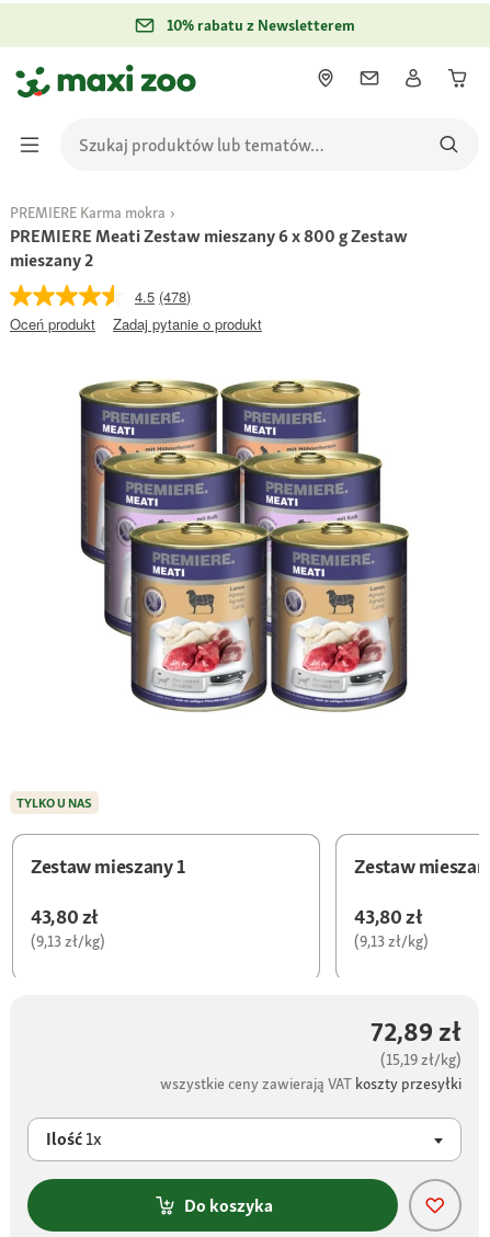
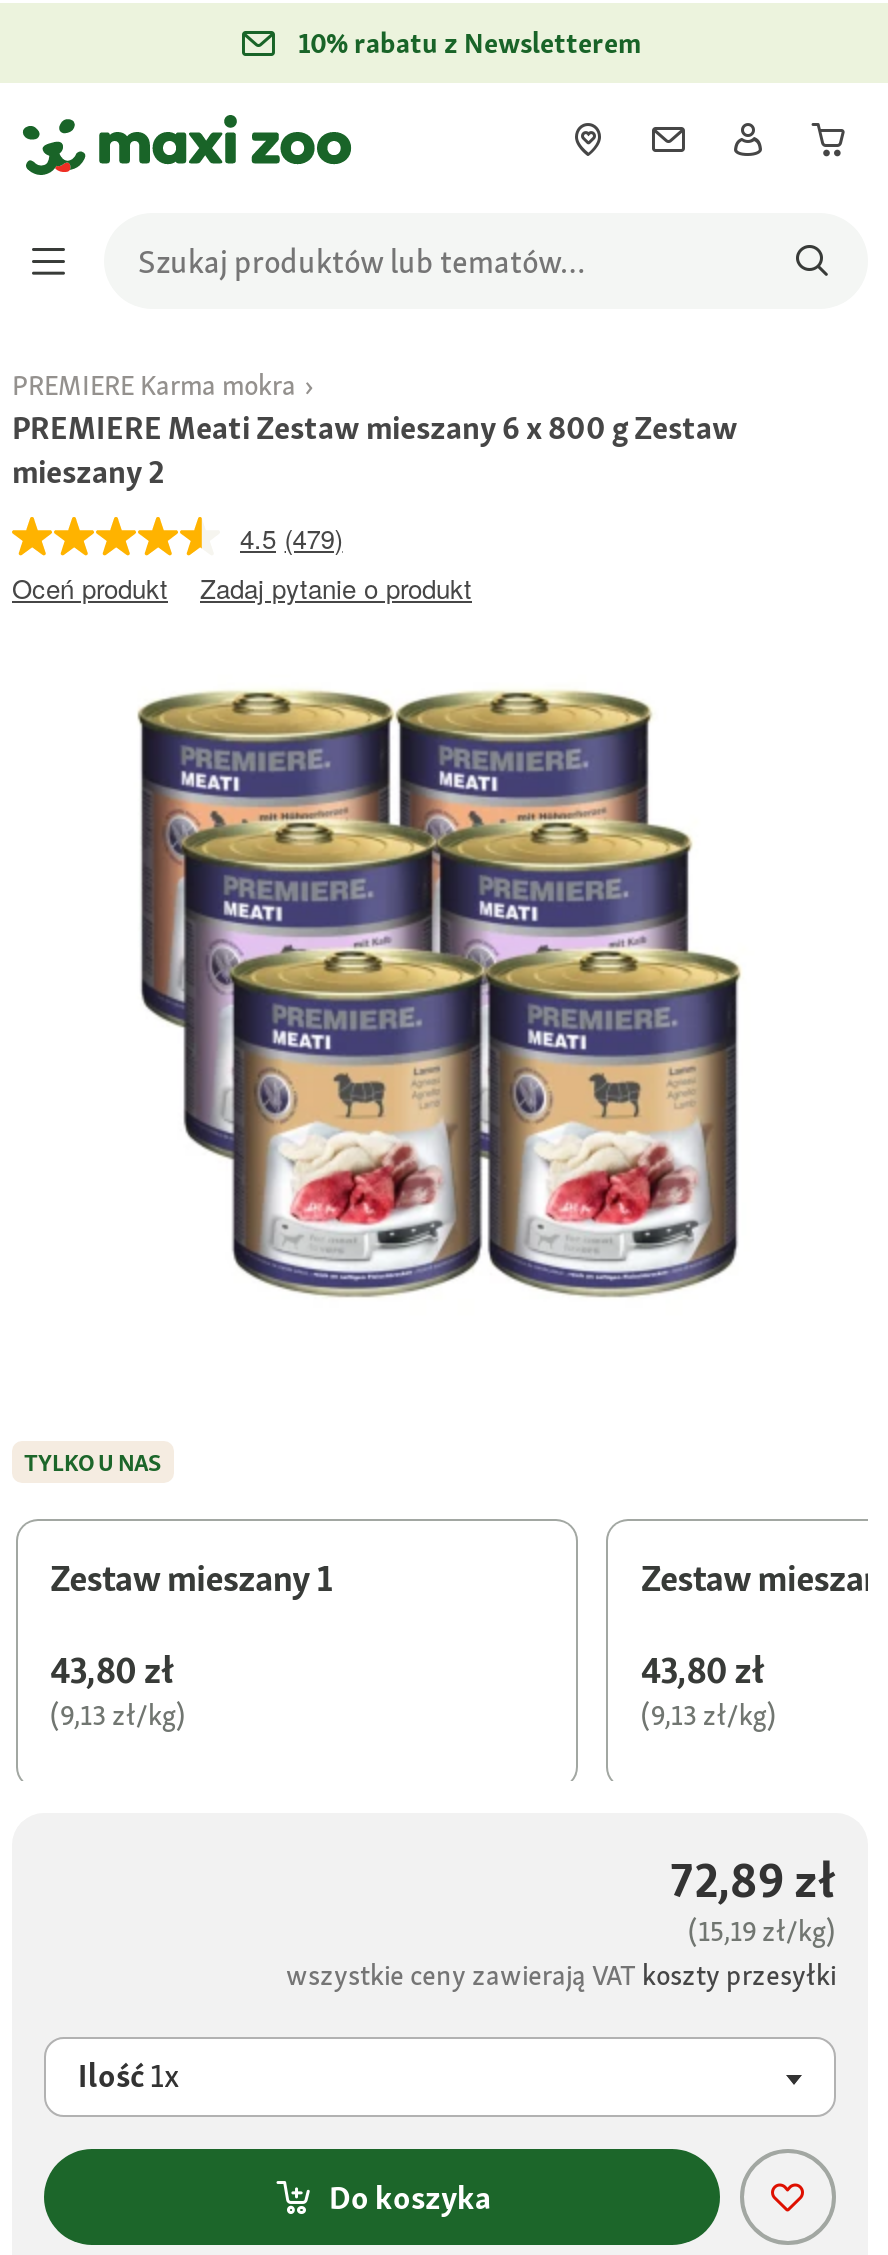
- 4.5 (478)
+ 4.5 (479)
